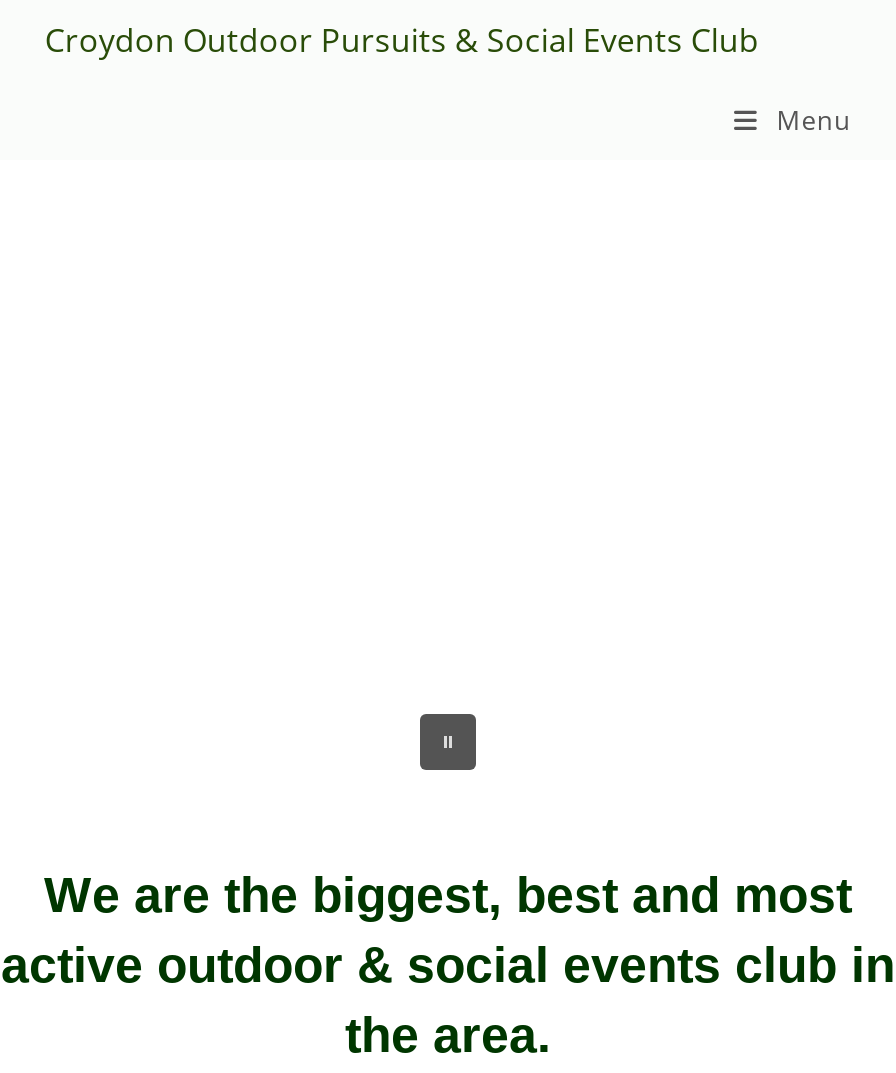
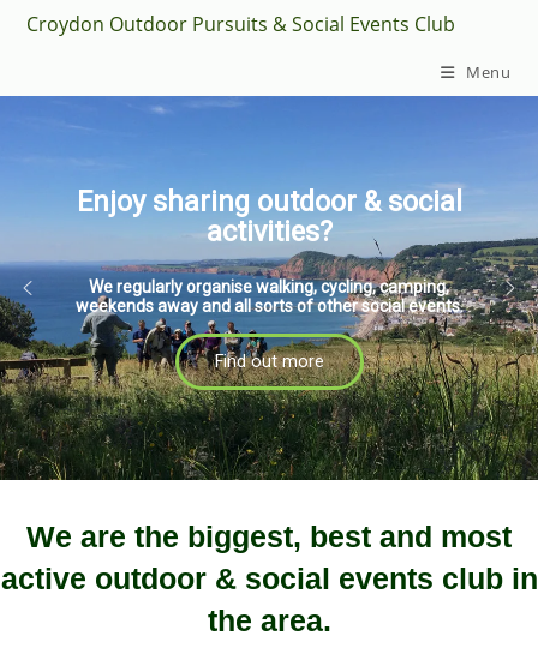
+ [image]
+ Enjoy sharing outdoor & social
+ activities?
+ We regularly organise walking, cycling, camping,
+ weekends away and all sorts of other social events.
+ Find out more
